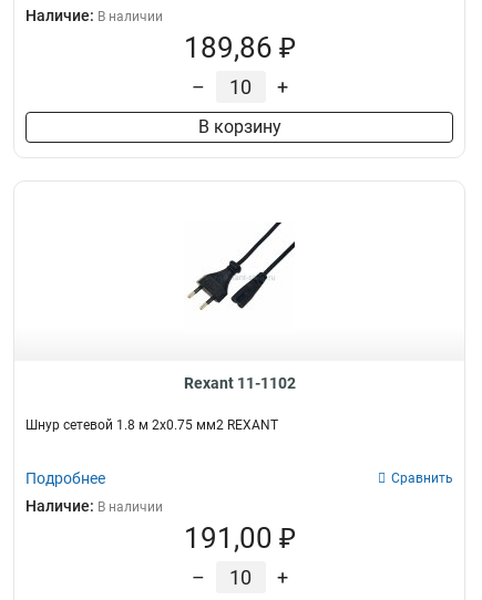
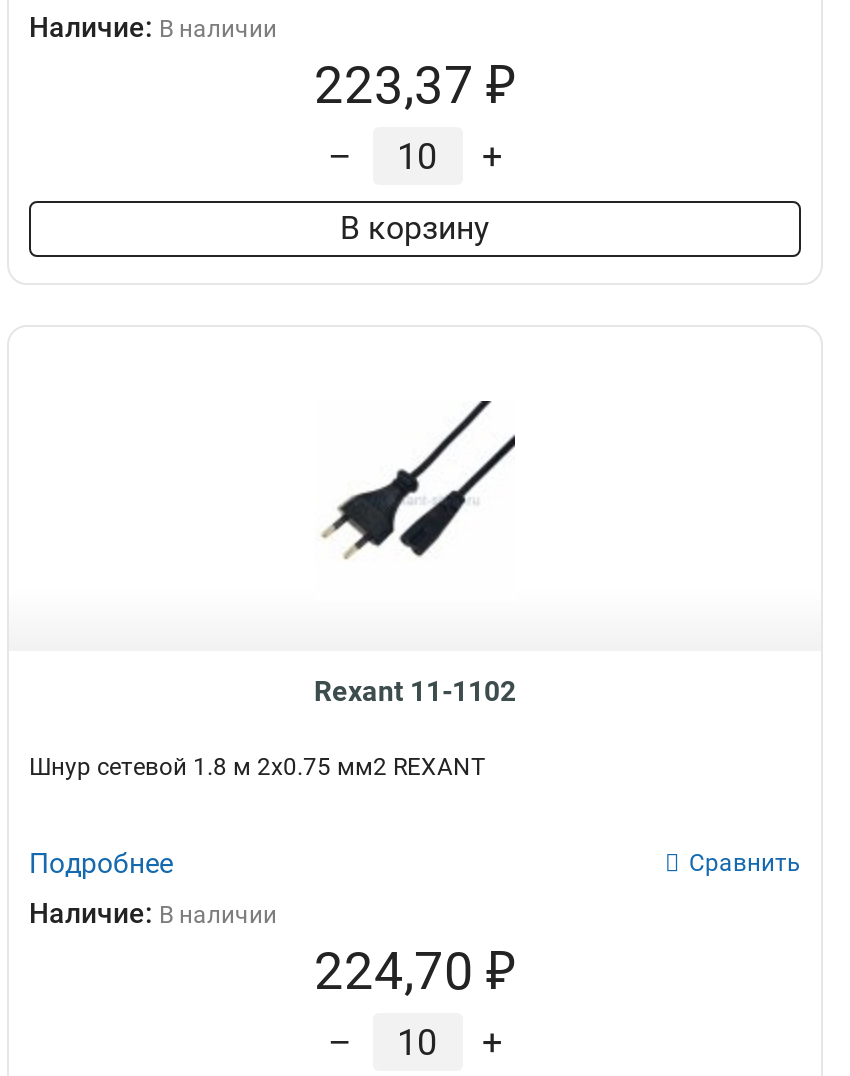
- 189,86 ₽
+ 223,37 ₽

- 191,00 ₽
+ 224,70 ₽
